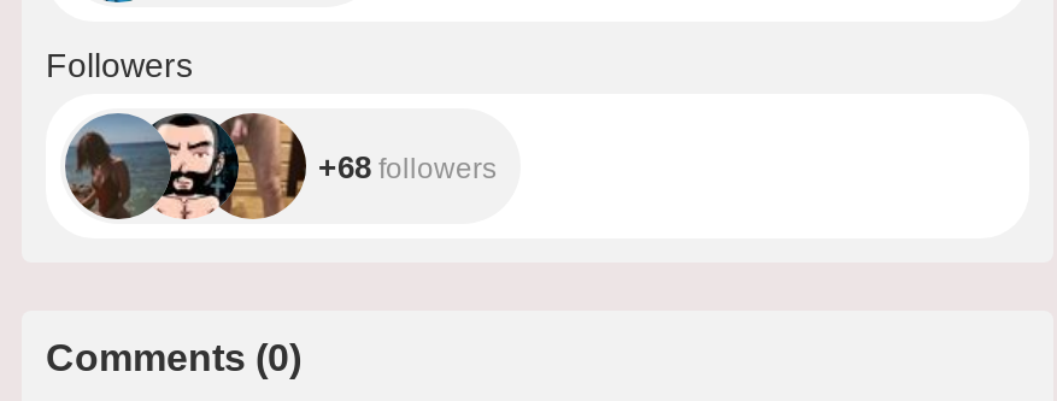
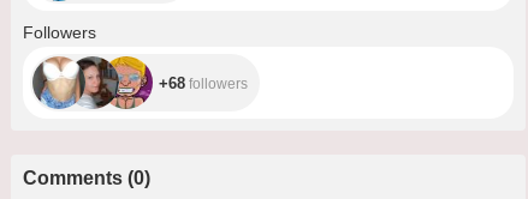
- [image]
+ [image]
